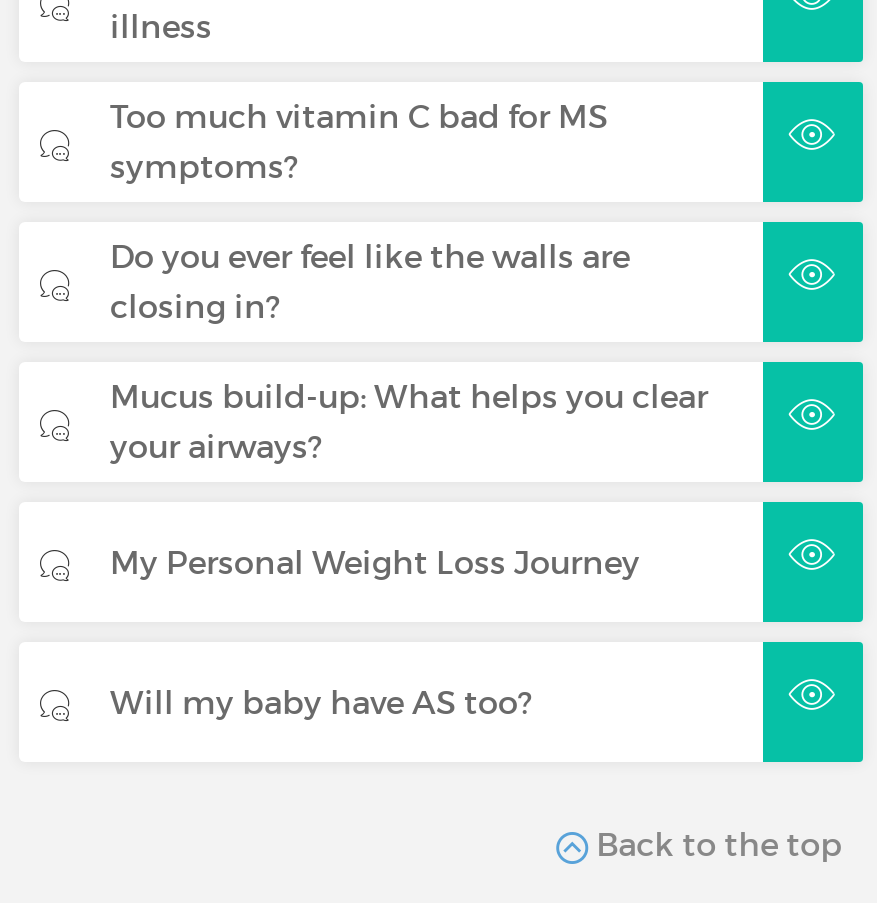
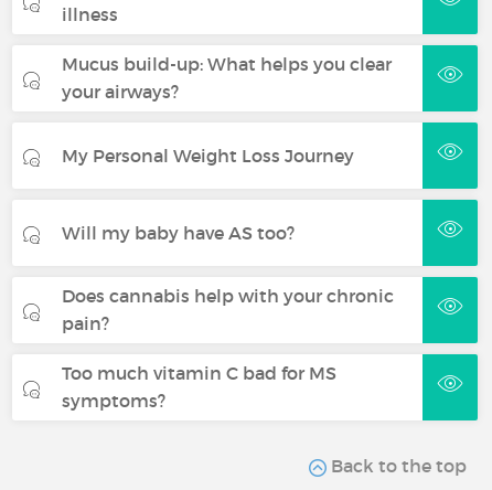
moved down: Too much vitamin C bad for MS | symptoms?

- Do you ever feel like the walls are
- closing in?

moved up: Mucus build-up: What helps you clear | your airways? | My Personal Weight Loss Journey | Will my baby have AS too?

+ Does cannabis help with your chronic
+ pain?
